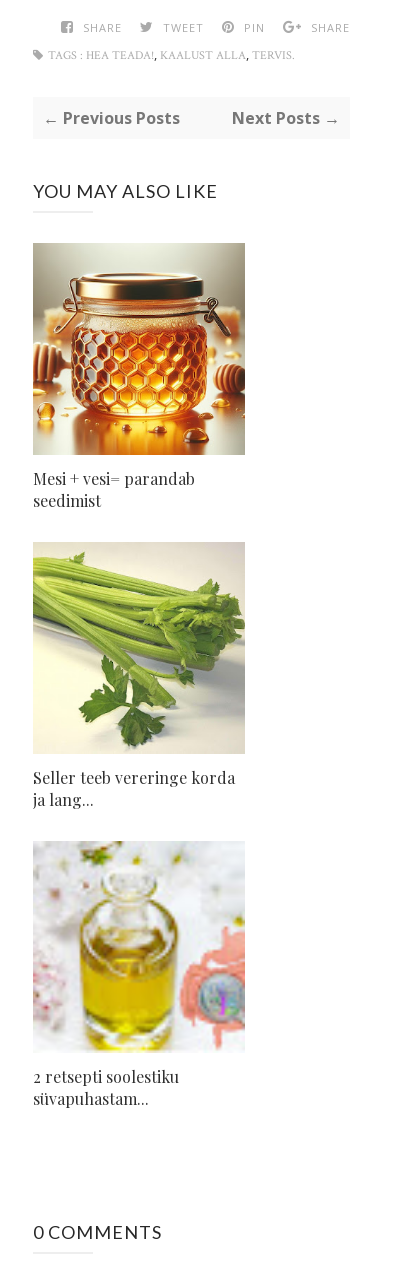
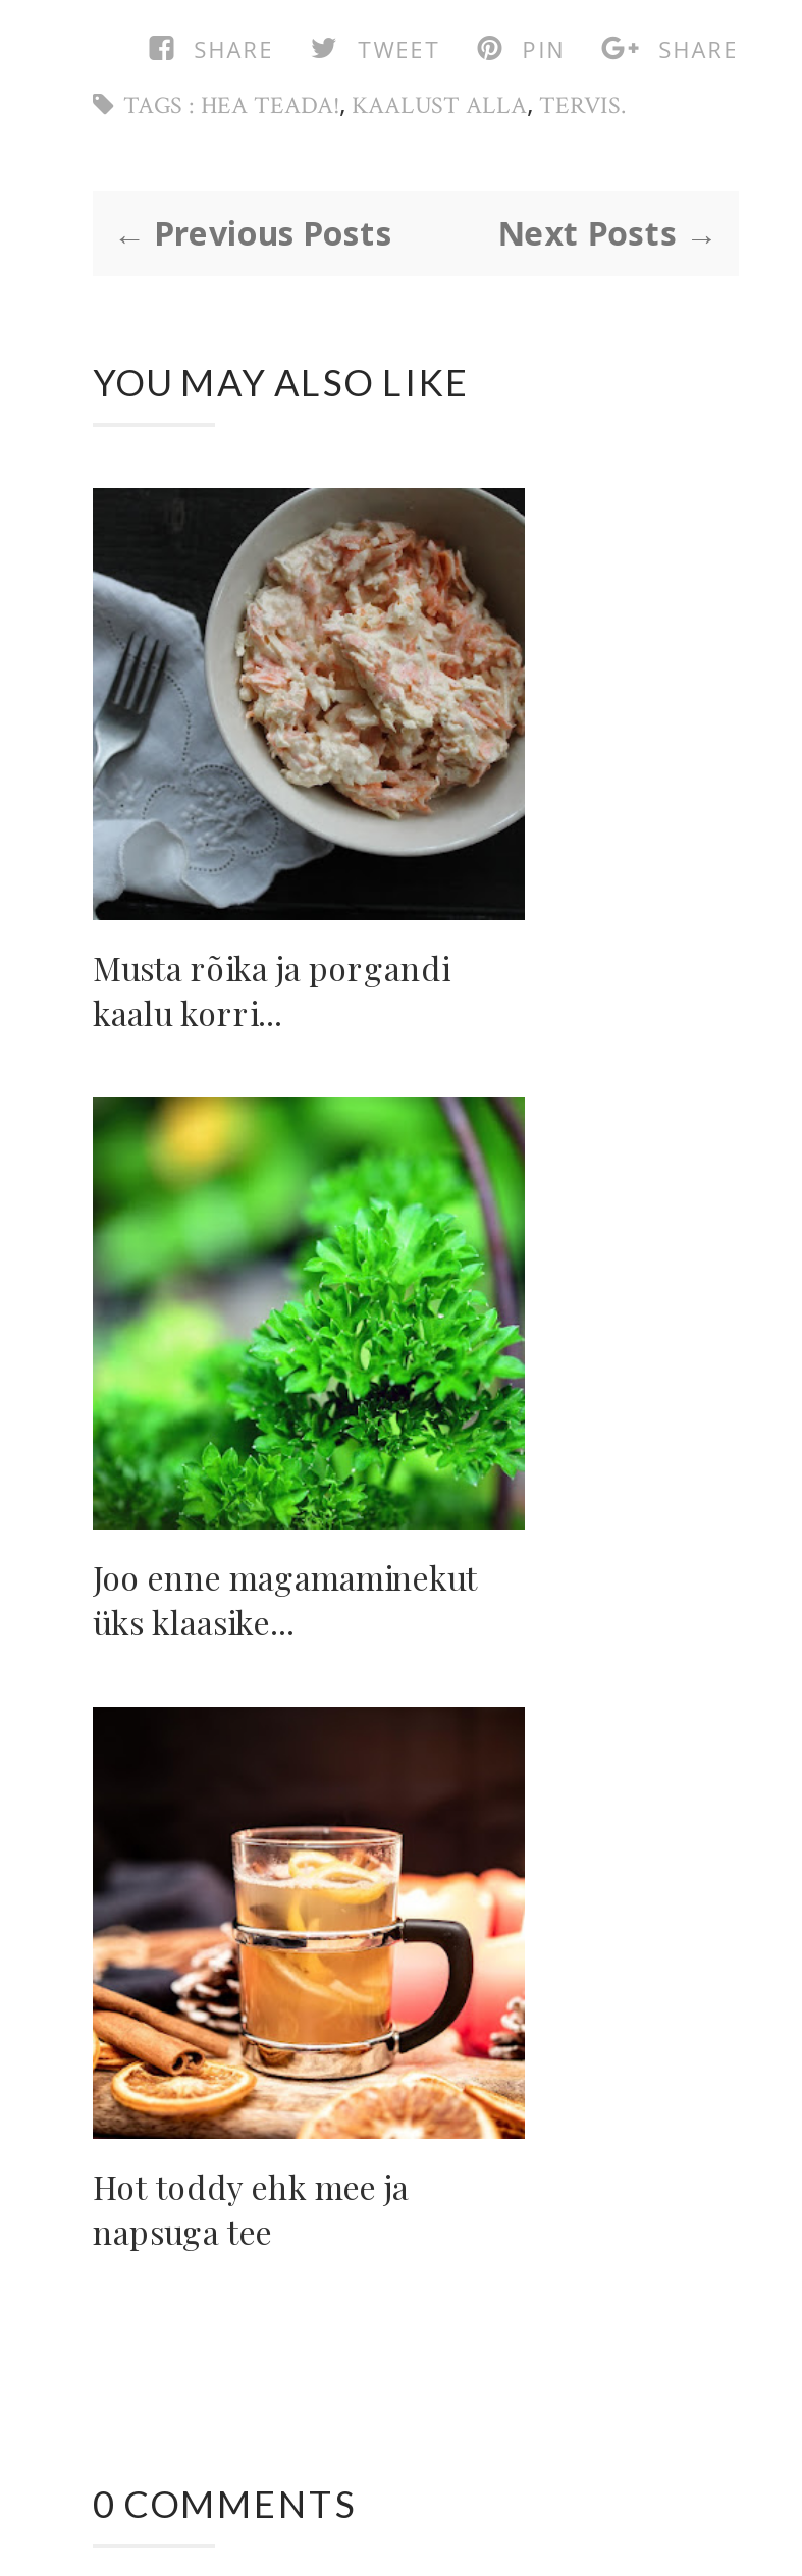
- [image]
- Mesi + vesi= parandab
- seedimist
+ [image]
+ Musta rõika ja porgandi
+ kaalu korri...

- [image]
- Seller teeb vereringe korda
- ja lang...
+ [image]
+ Joo enne magamaminekut
+ üks klaasike...

- [image]
- 2 retsepti soolestiku
- süvapuhastam...
+ [image]
+ Hot toddy ehk mee ja
+ napsuga tee
